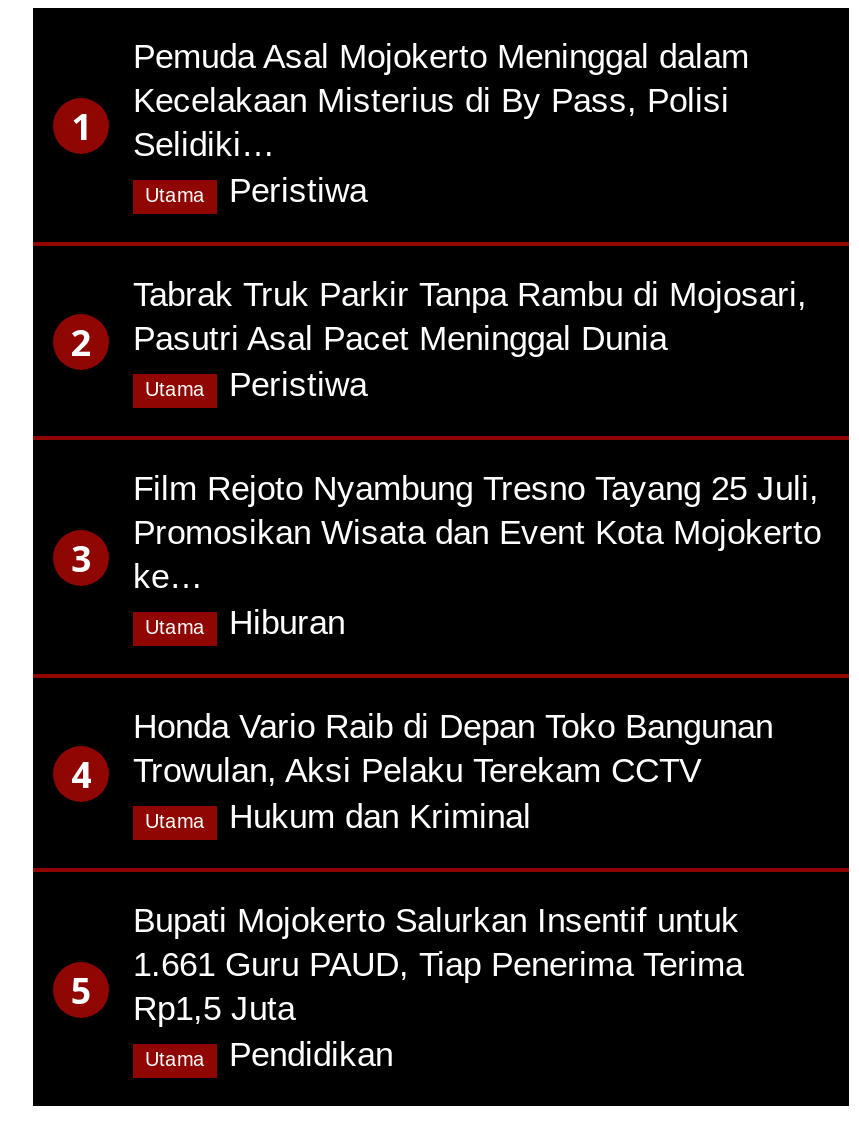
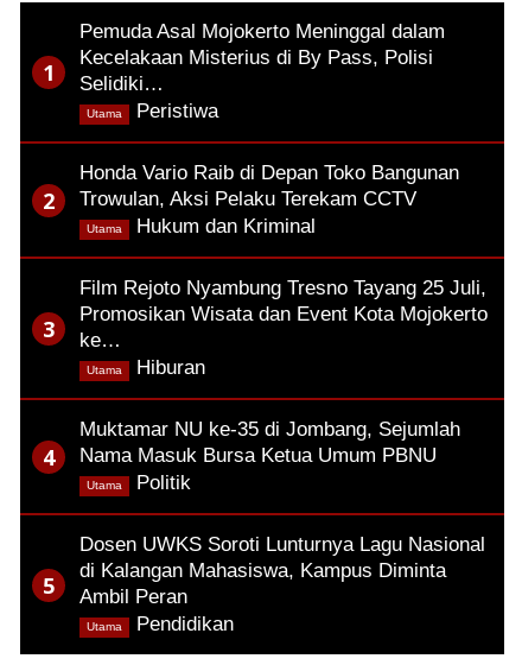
- Tabrak Truk Parkir Tanpa Rambu di Mojosari,
- Pasutri Asal Pacet Meninggal Dunia
- Peristiwa,

+ Muktamar NU ke-35 di Jombang, Sejumlah
+ Nama Masuk Bursa Ketua Umum PBNU
+ Politik,

moved up: Honda Vario Raib di Depan Toko Bangunan | Trowulan, Aksi Pelaku Terekam CCTV | Hukum dan Kriminal,

- Bupati Mojokerto Salurkan Insentif untuk
- 1.661 Guru PAUD, Tiap Penerima Terima
- Rp1,5 Juta
+ Dosen UWKS Soroti Lunturnya Lagu Nasional
+ di Kalangan Mahasiswa, Kampus Diminta
+ Ambil Peran
